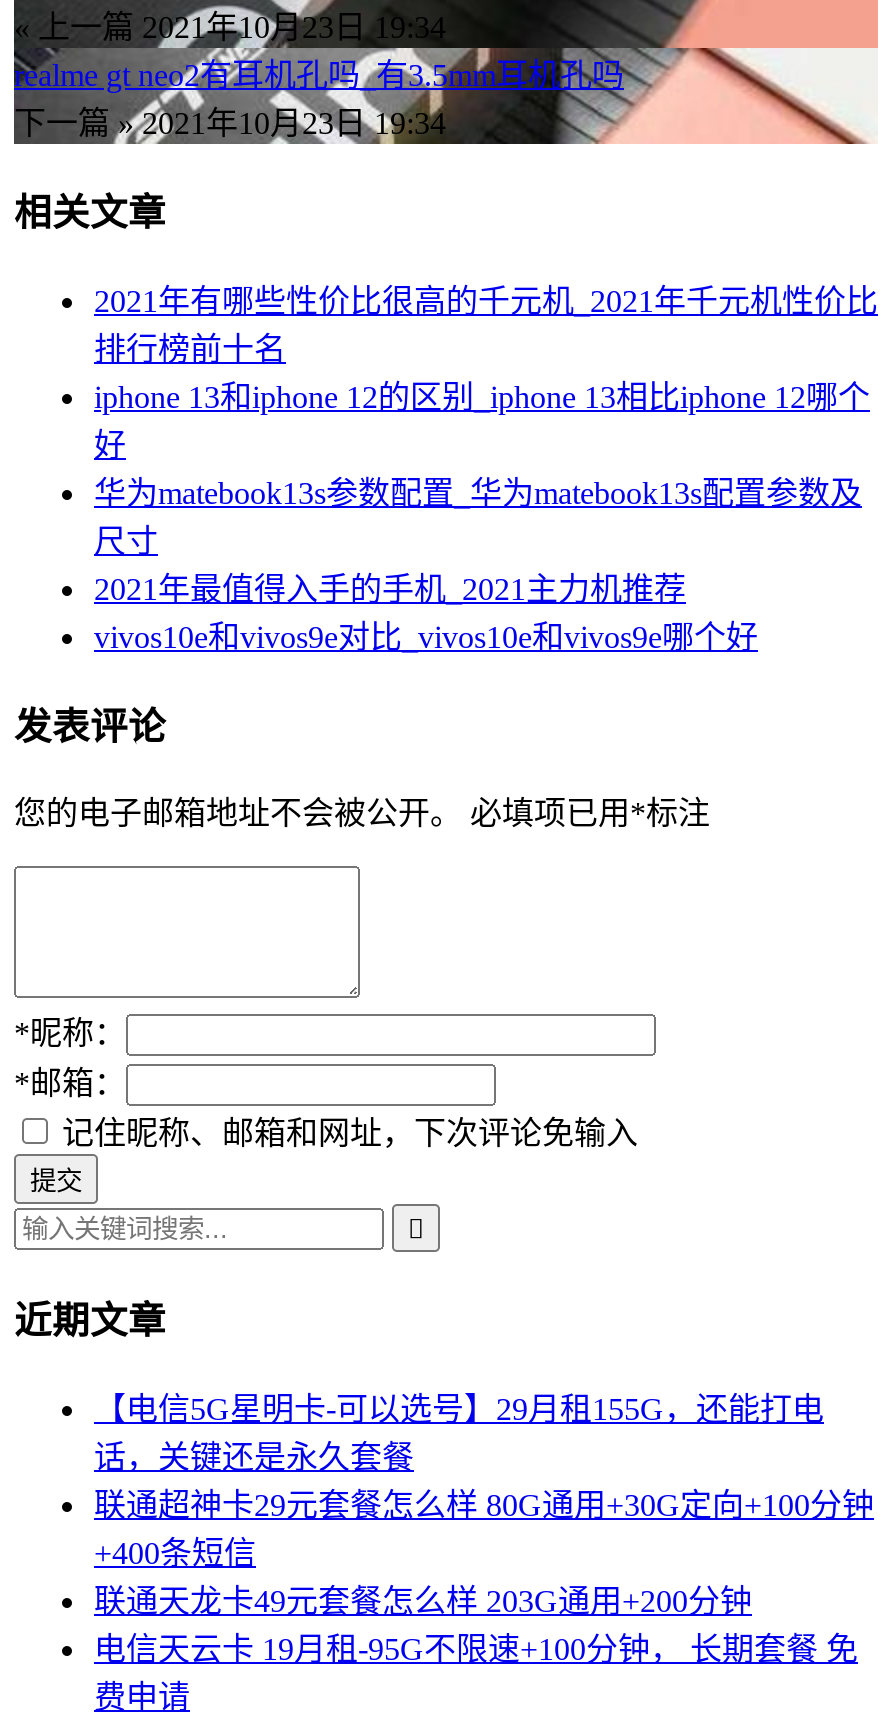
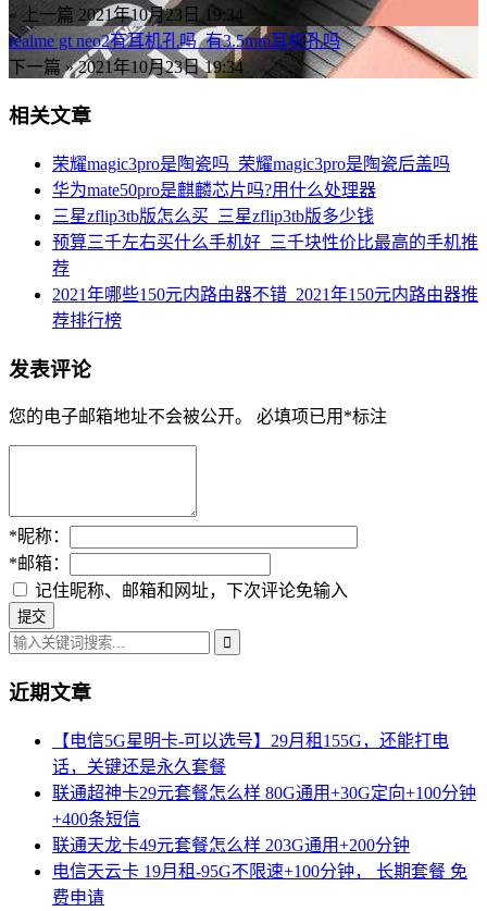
- 2021年有哪些性价比很高的千元机_2021年千元机性价比
- 排行榜前十名
- iphone 13和iphone 12的区别_iphone 13相比iphone 12哪个
- 好
- 华为matebook13s参数配置_华为matebook13s配置参数及
- 尺寸
- 2021年最值得入手的手机_2021主力机推荐
- vivos10e和vivos9e对比_vivos10e和vivos9e哪个好
+ 荣耀magic3pro是陶瓷吗_荣耀magic3pro是陶瓷后盖吗
+ 华为mate50pro是麒麟芯片吗?用什么处理器
+ 三星zflip3tb版怎么买_三星zflip3tb版多少钱
+ 预算三千左右买什么手机好_三千块性价比最高的手机推
+ 荐
+ 2021年哪些150元内路由器不错_2021年150元内路由器推
+ 荐排行榜
